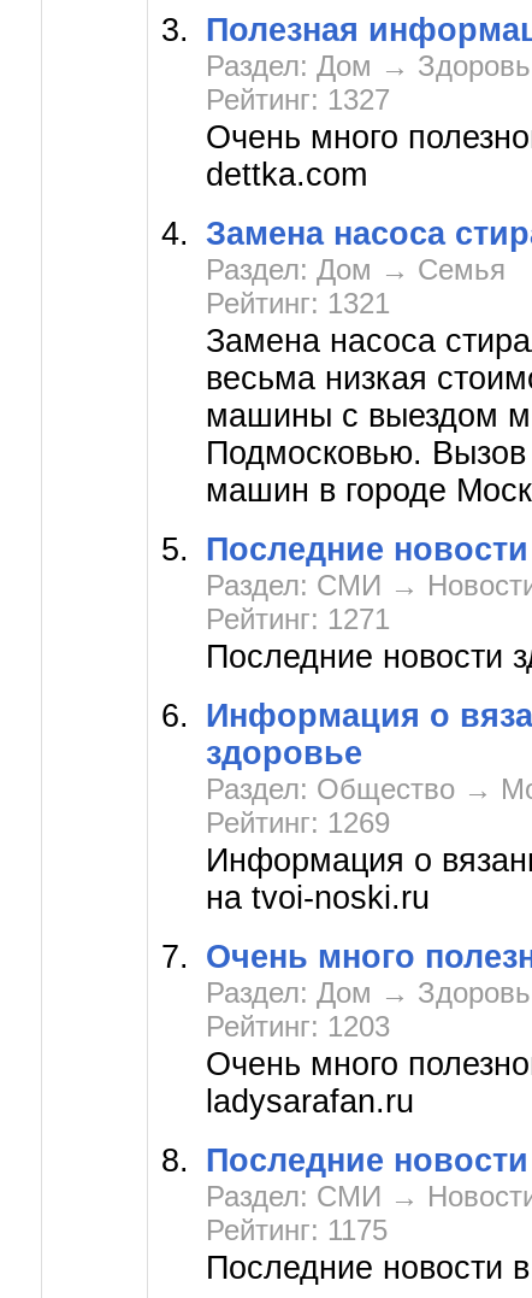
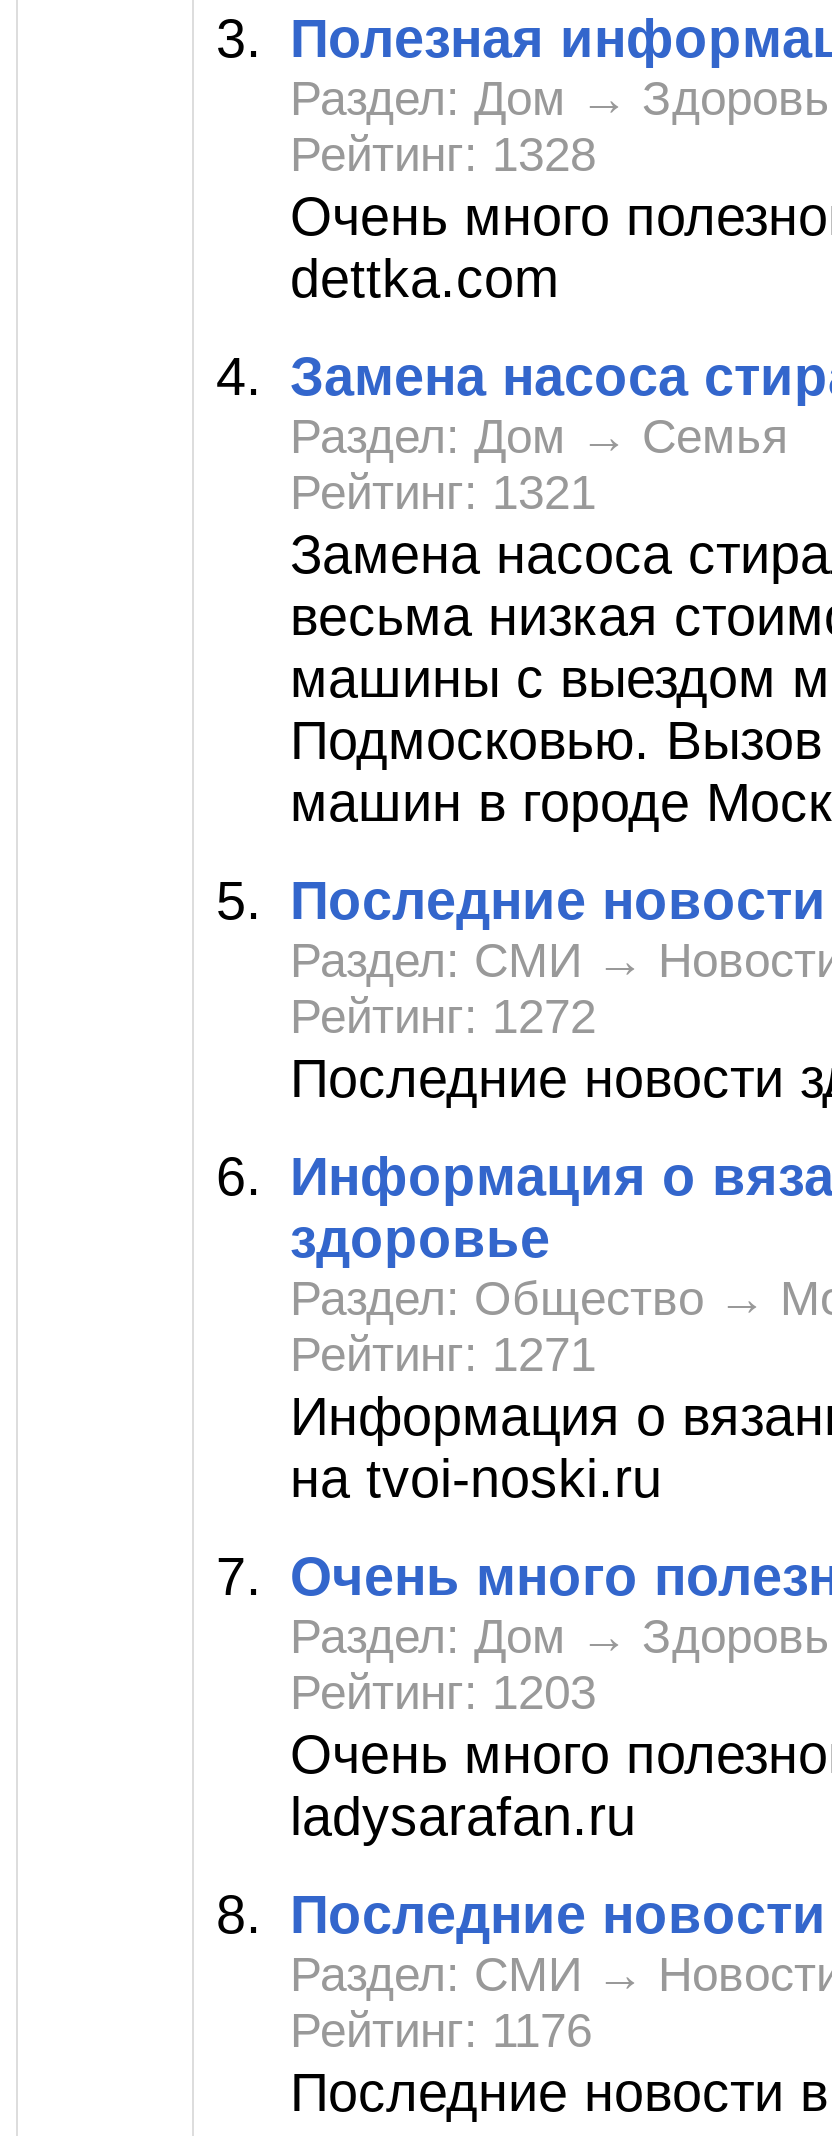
- Рейтинг: 1327
+ Рейтинг: 1328

- Рейтинг: 1271
+ Рейтинг: 1272

- Рейтинг: 1269
+ Рейтинг: 1271

- Рейтинг: 1175
+ Рейтинг: 1176
